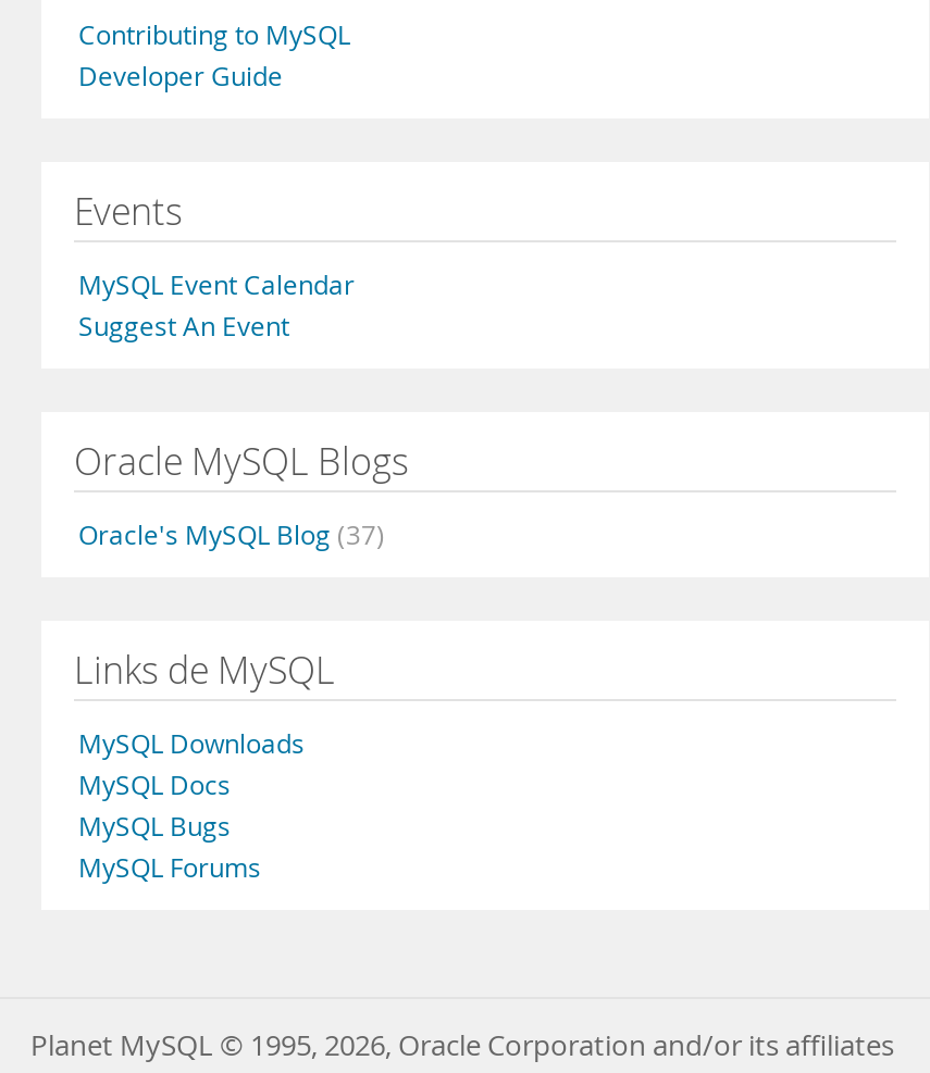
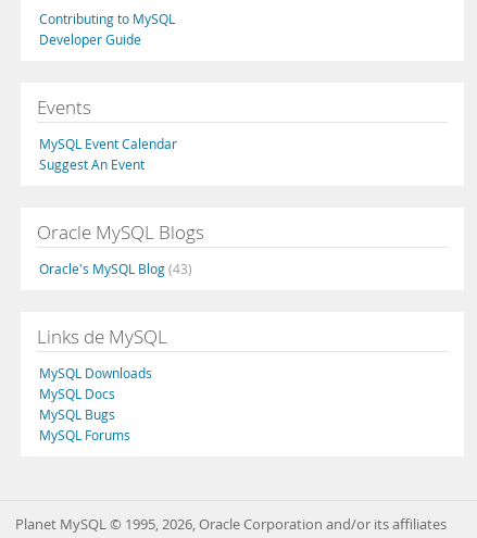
- Oracle's MySQL Blog (37)
+ Oracle's MySQL Blog (43)
